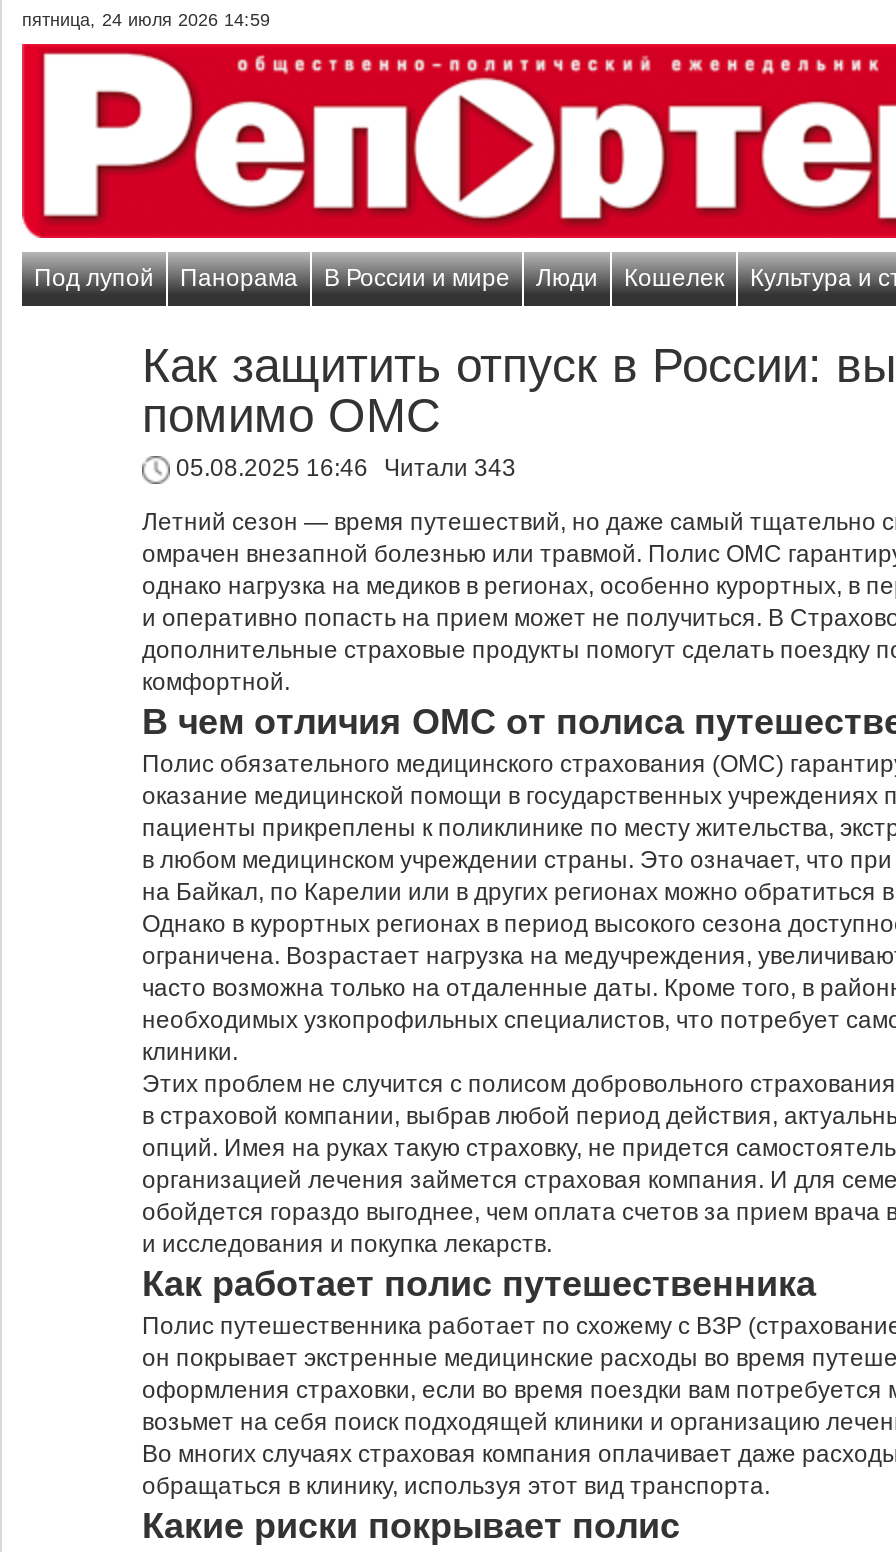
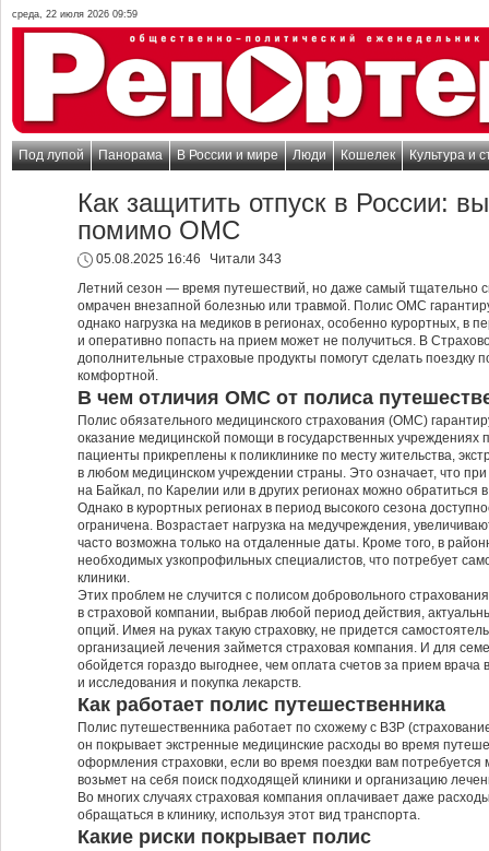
- пятница, 24 июля 2026 14:59
+ среда, 22 июля 2026 09:59
